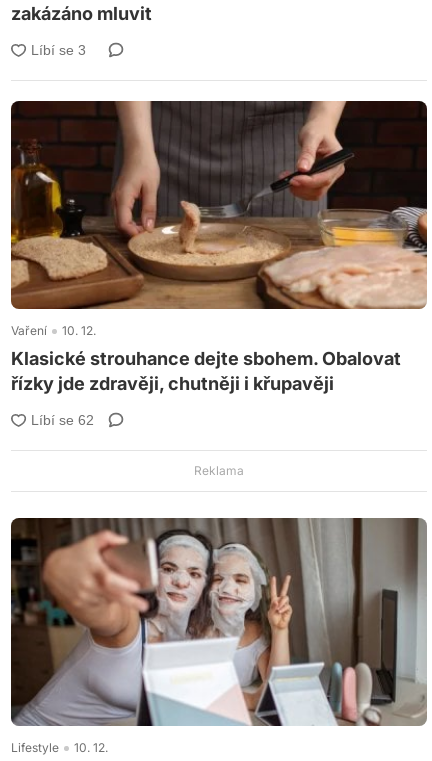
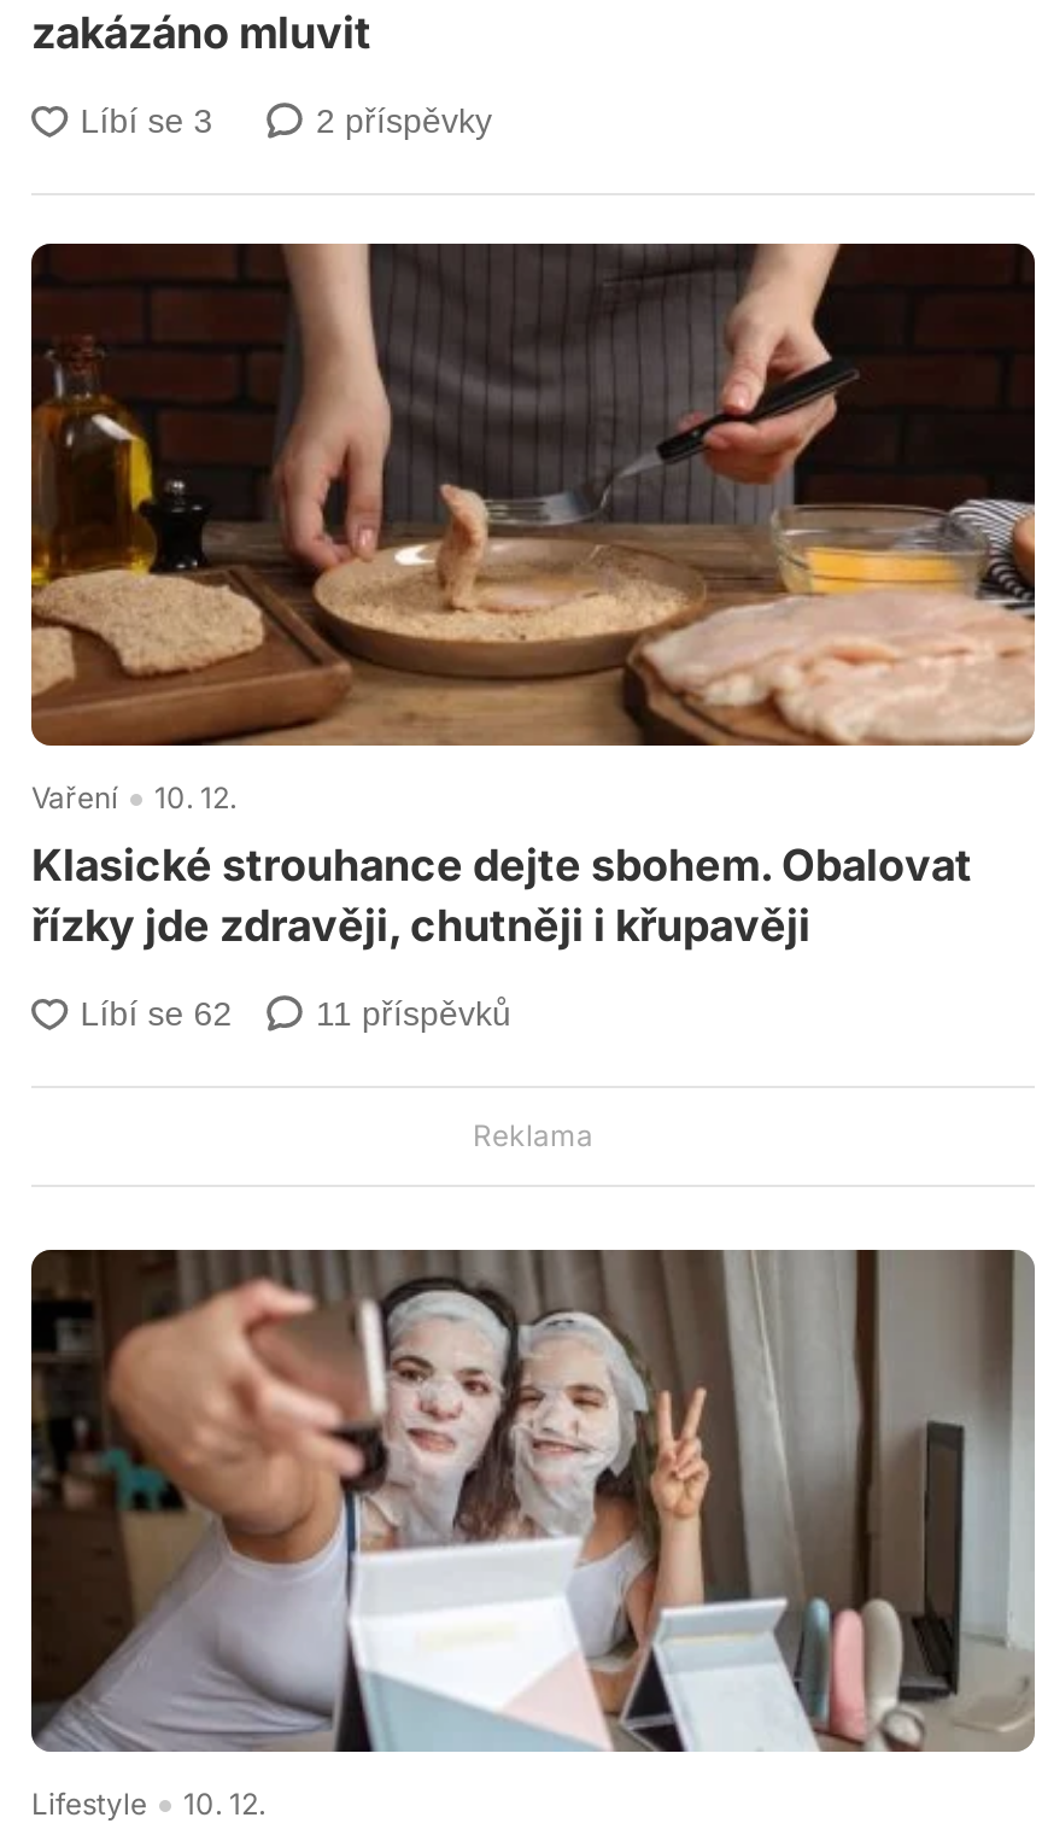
+ 2 příspěvky

+ 11 příspěvků
